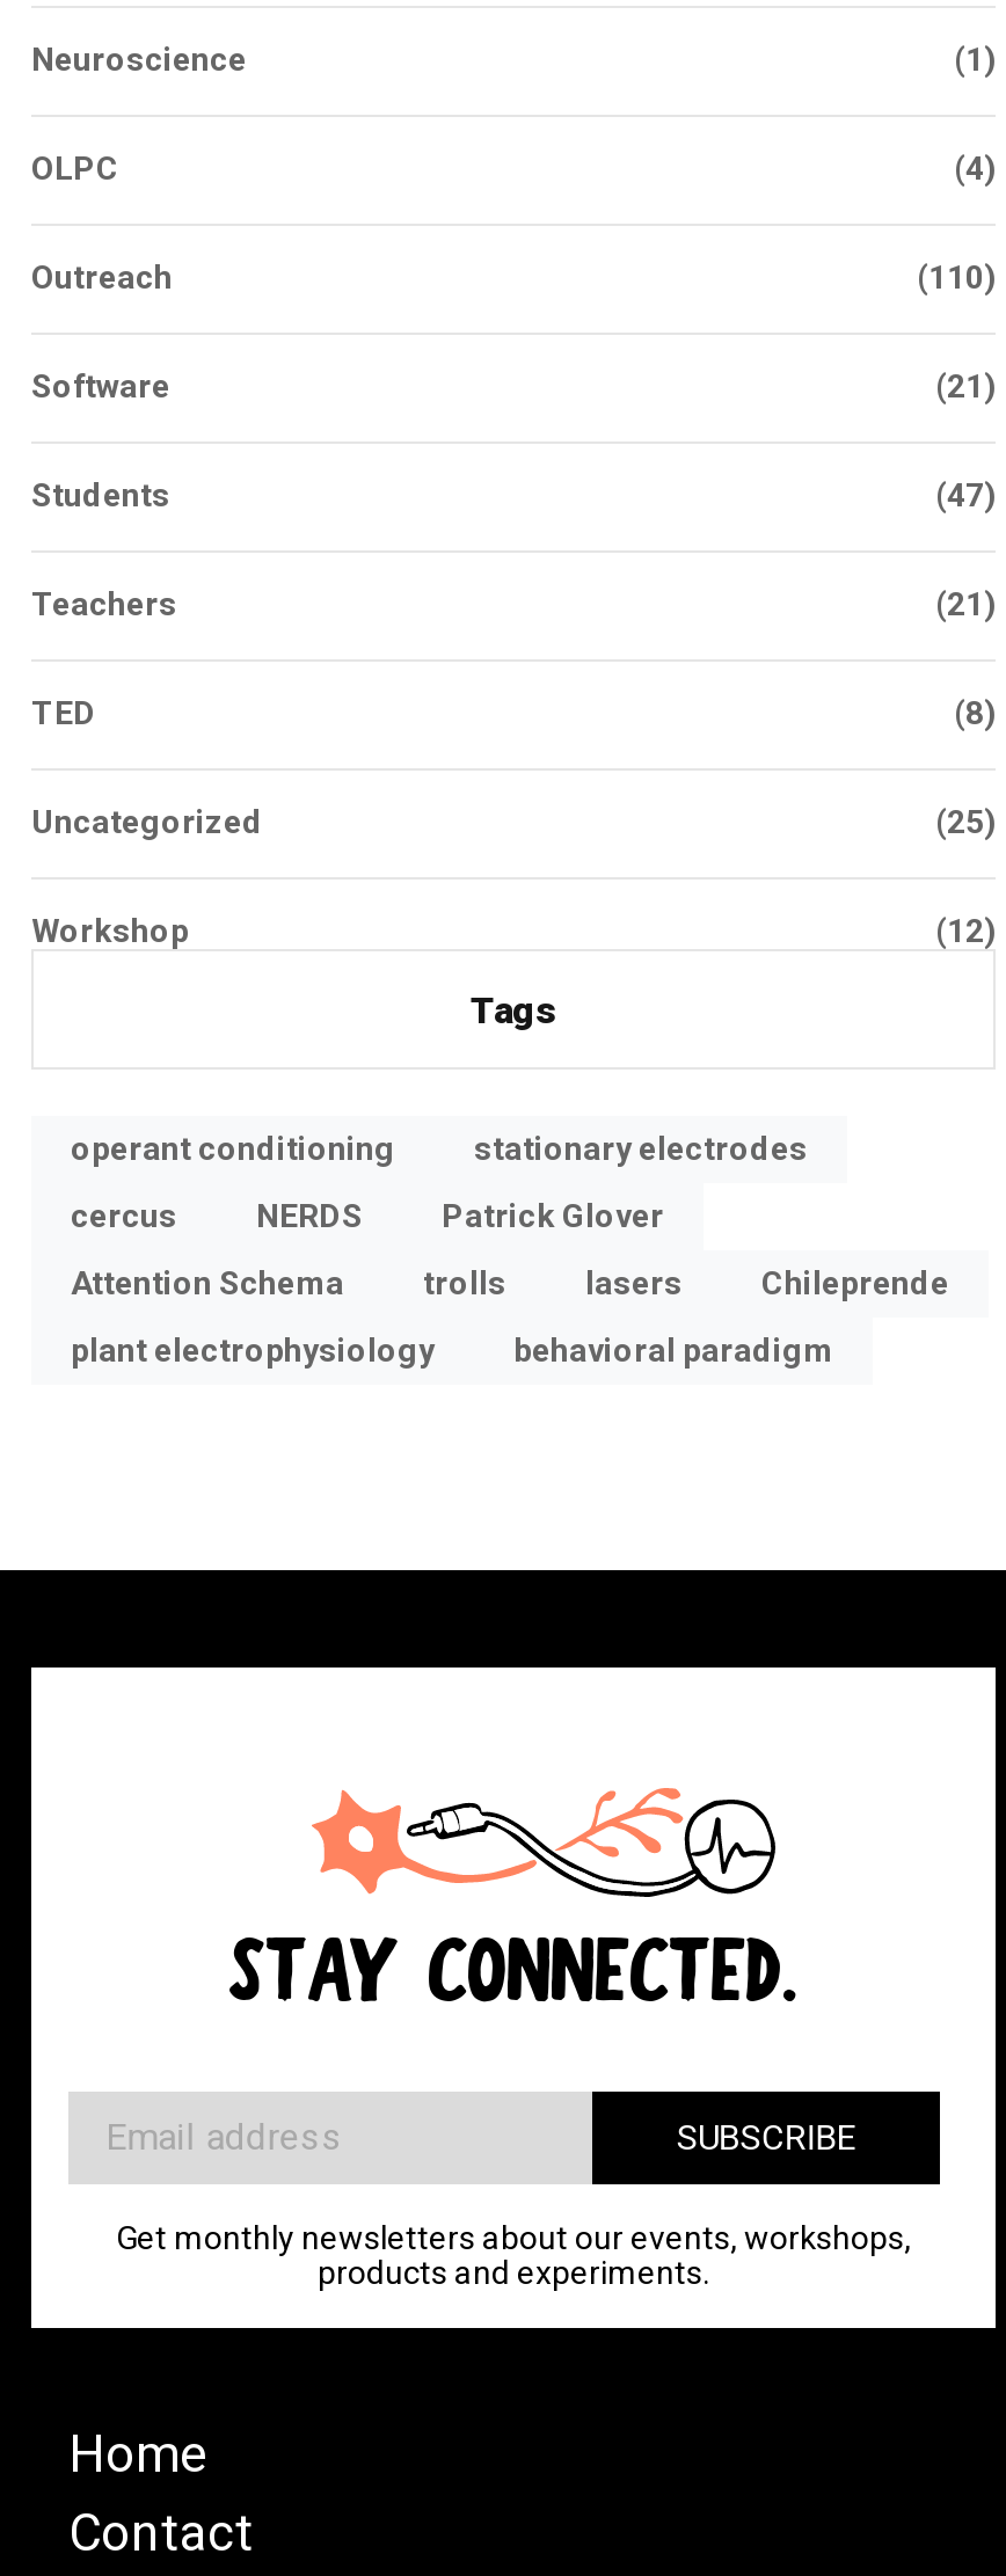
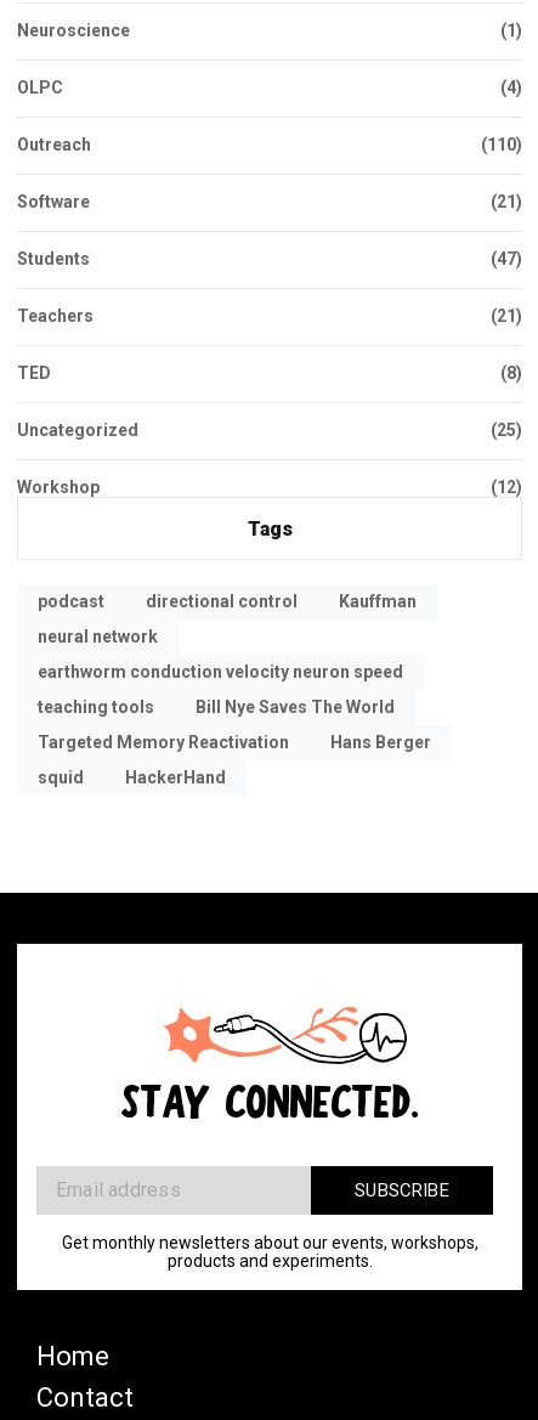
- operant conditioning
- stationary electrodes
- cercus
- NERDS
- Patrick Glover
- Attention Schema
- trolls
- lasers
- Chileprende
- plant electrophysiology
- behavioral paradigm
+ podcast
+ directional control
+ Kauffman
+ neural network
+ earthworm conduction velocity neuron speed
+ teaching tools
+ Bill Nye Saves The World
+ Targeted Memory Reactivation
+ Hans Berger
+ squid
+ HackerHand
